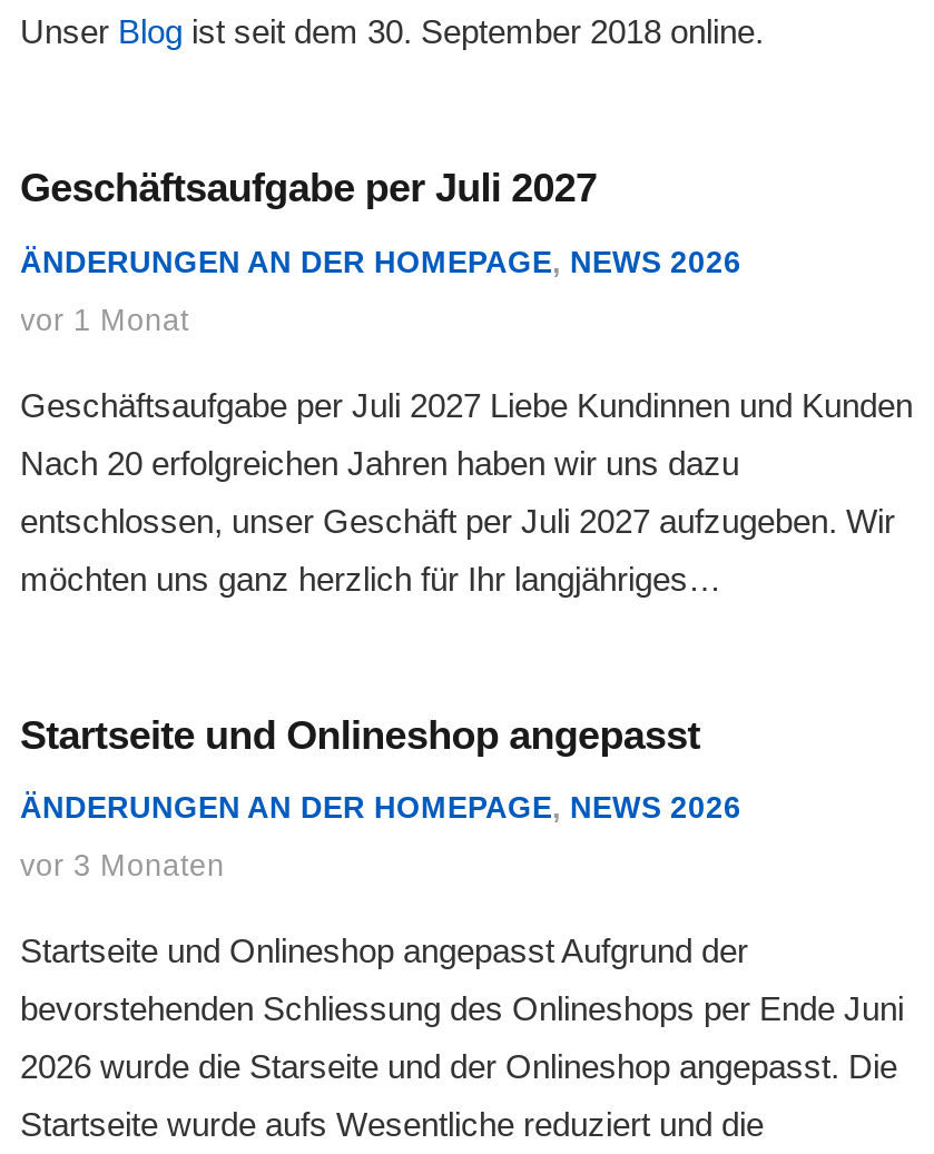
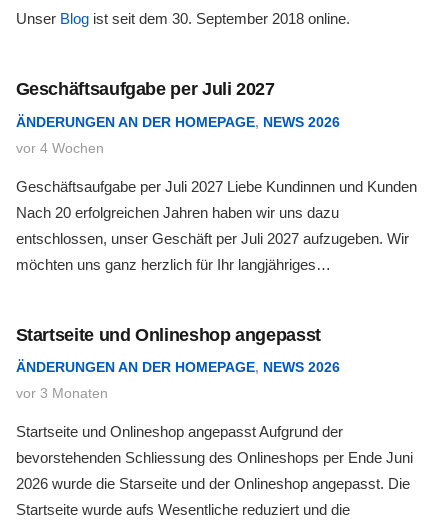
- vor 1 Monat
+ vor 4 Wochen
